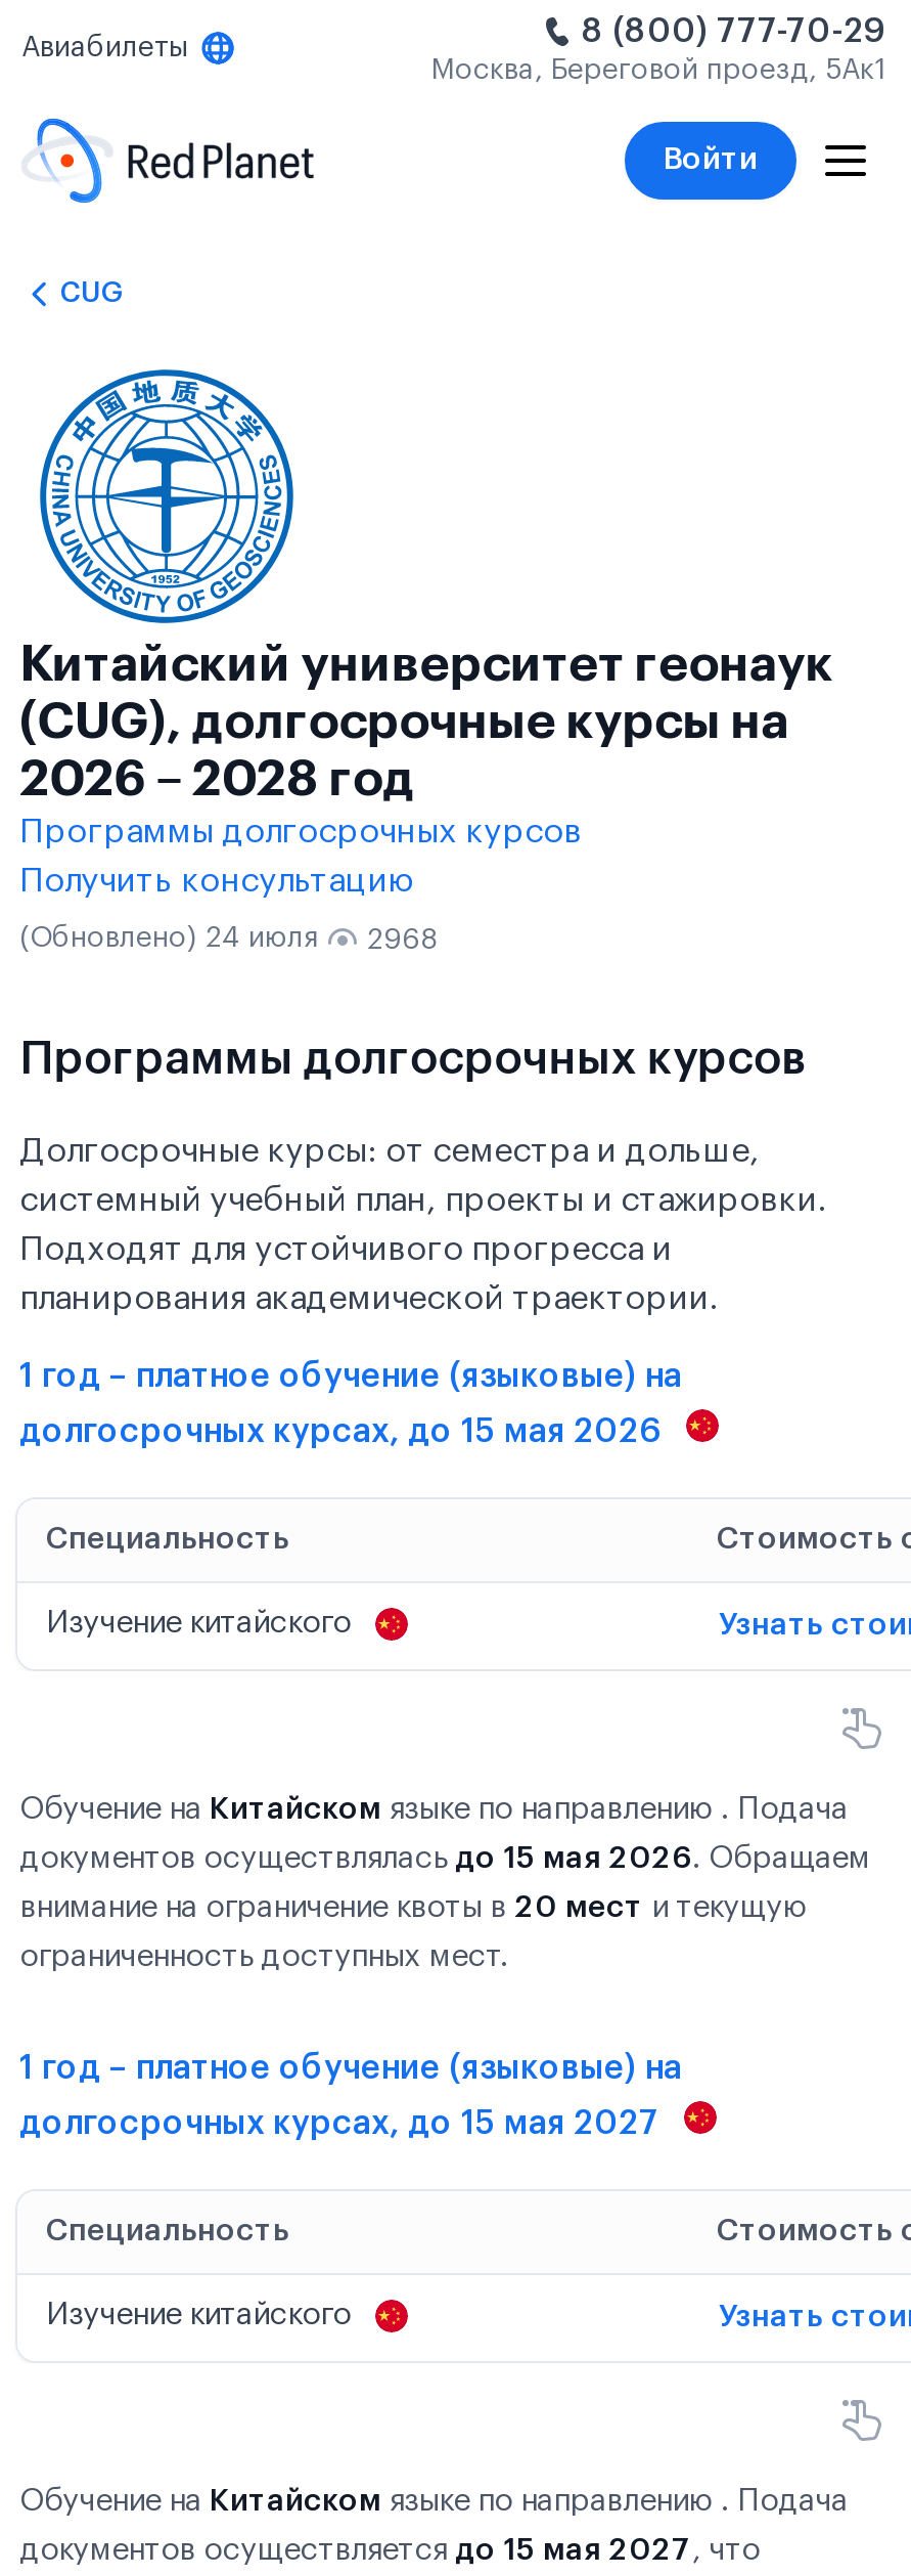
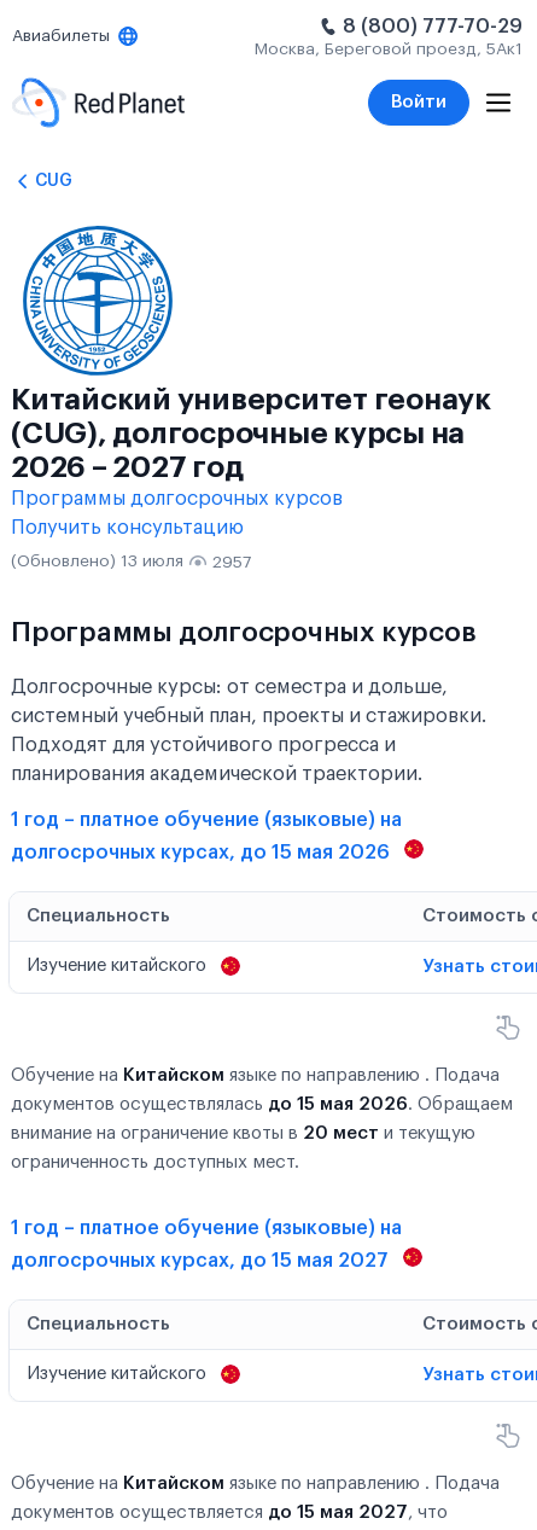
- 2026 – 2028 год
+ 2026 – 2027 год

- (Обновлено) 24 июля
+ (Обновлено) 13 июля

- 2968
+ 2957
